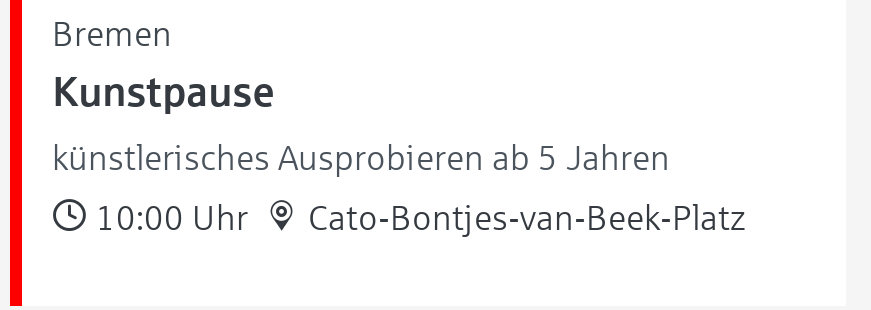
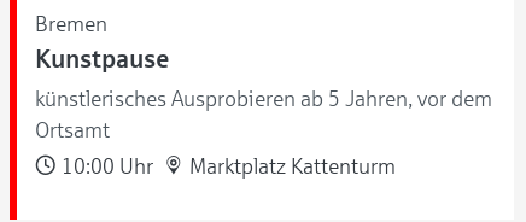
- künstlerisches Ausprobieren ab 5 Jahren
+ künstlerisches Ausprobieren ab 5 Jahren, vor dem
+ Ortsamt

- Cato-Bontjes-van-Beek-Platz
+ Marktplatz Kattenturm
